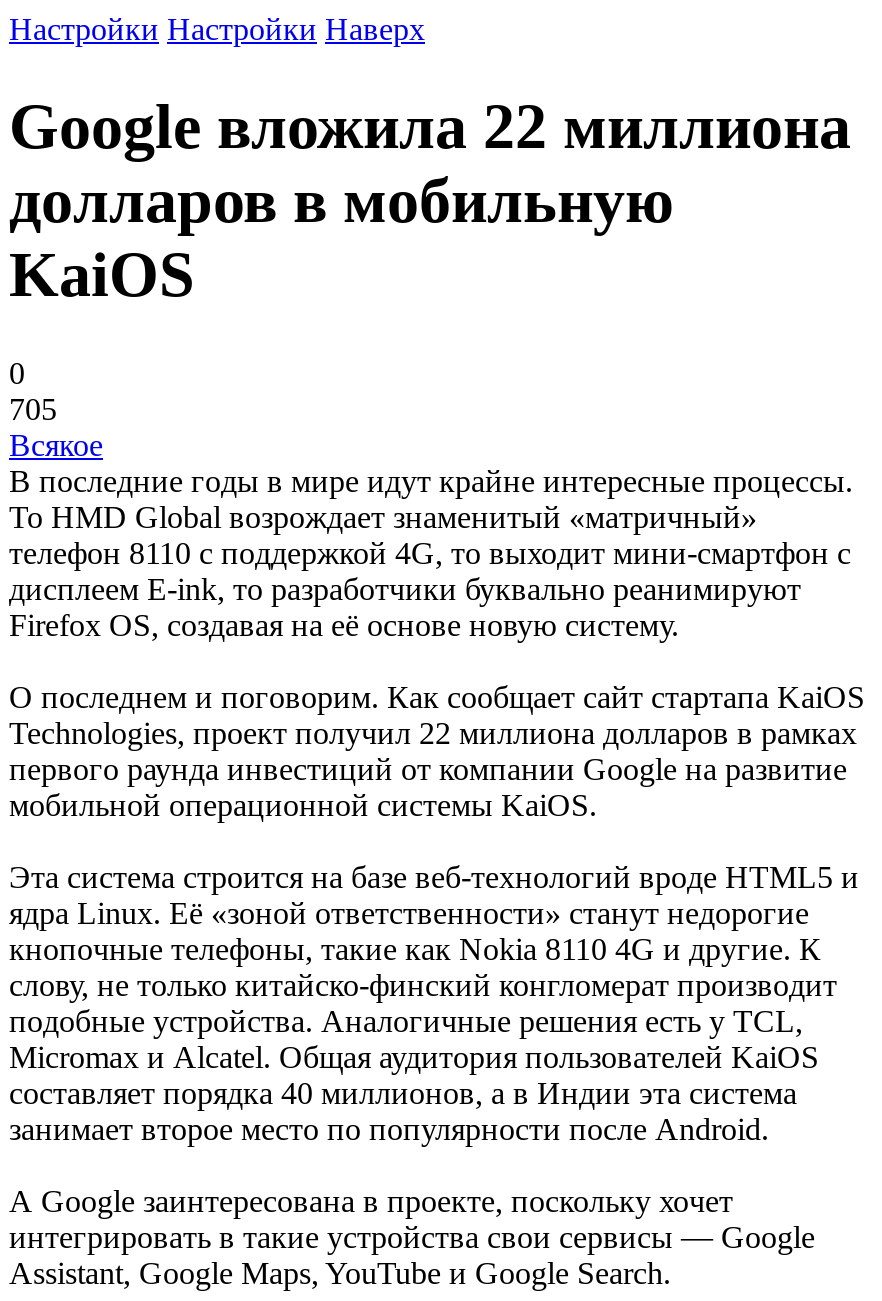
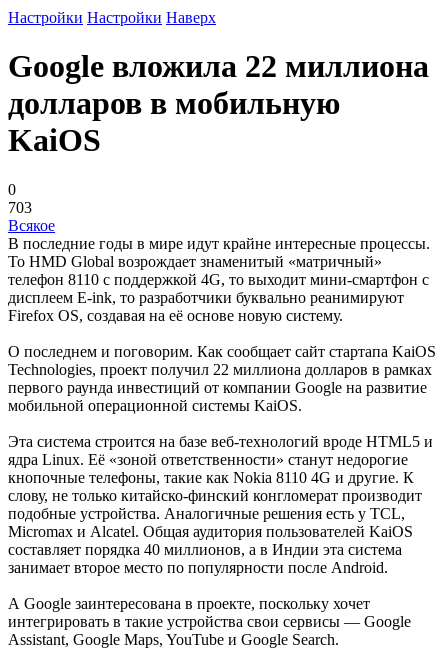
- 705
+ 703
